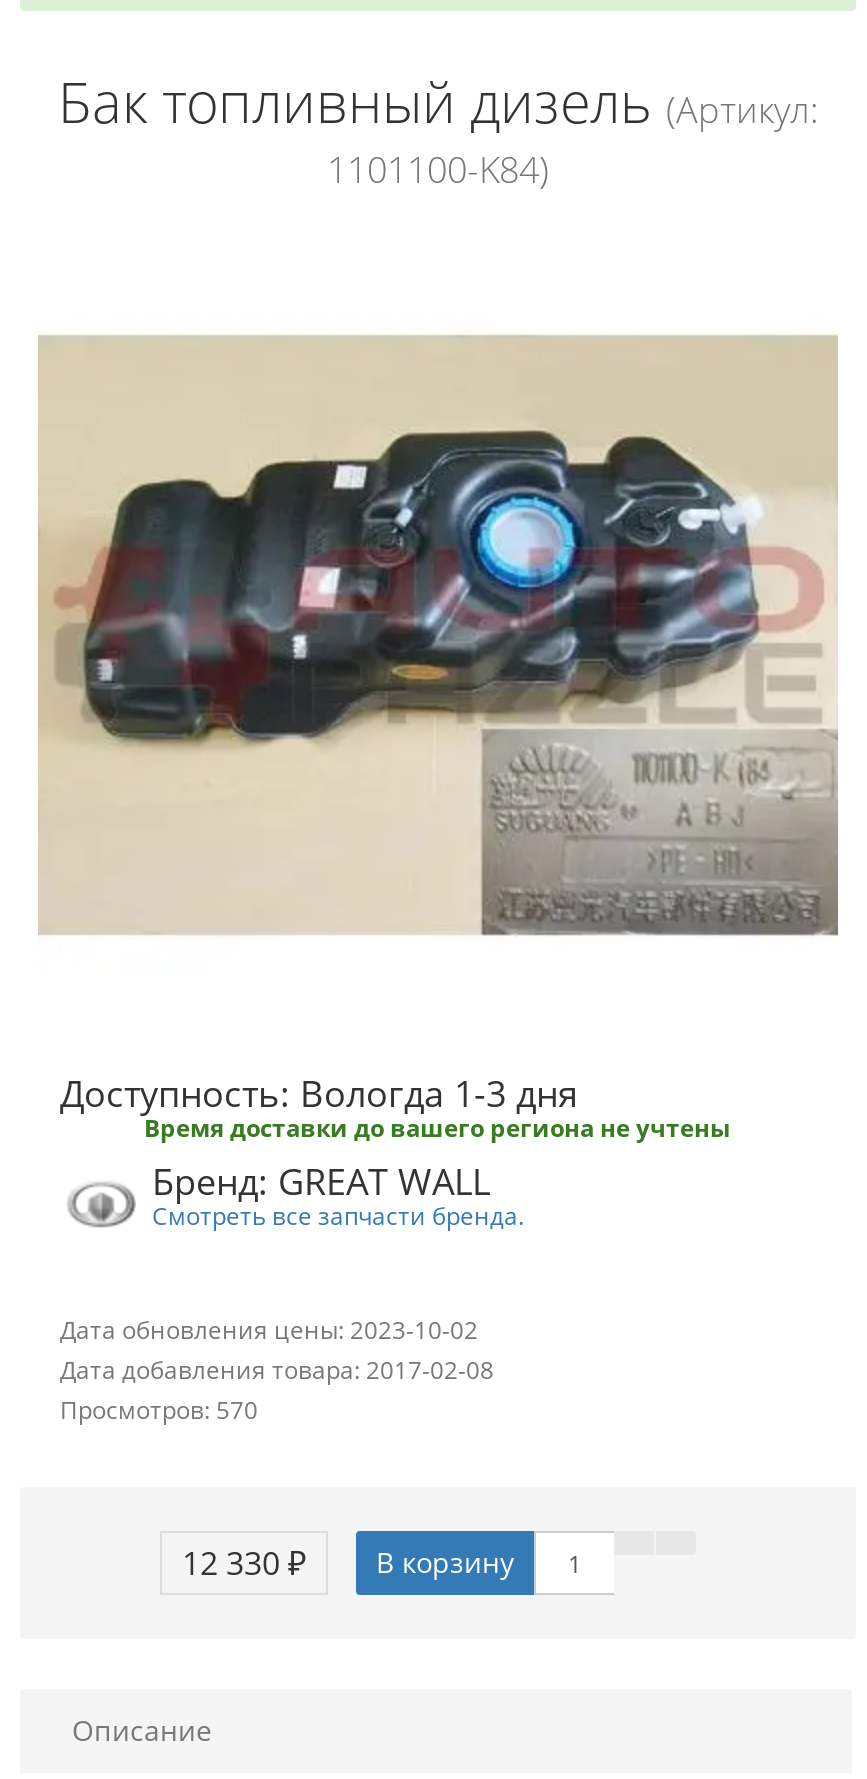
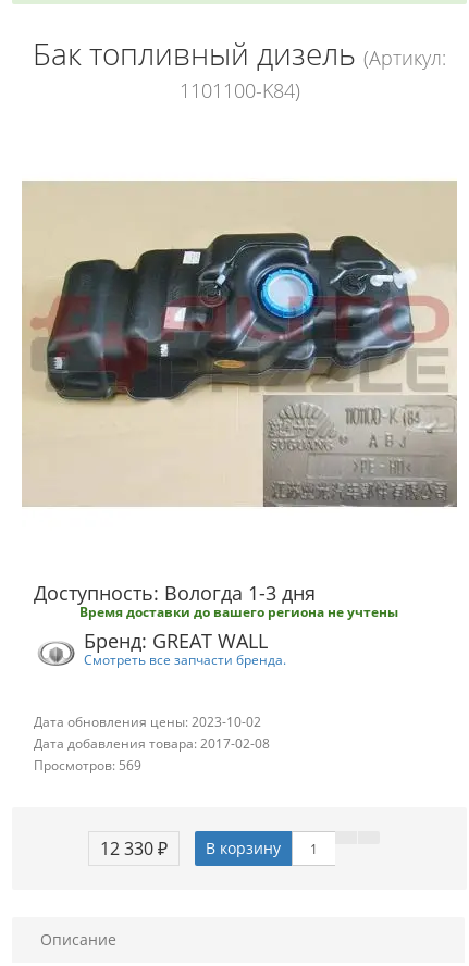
- Просмотров: 570
+ Просмотров: 569
